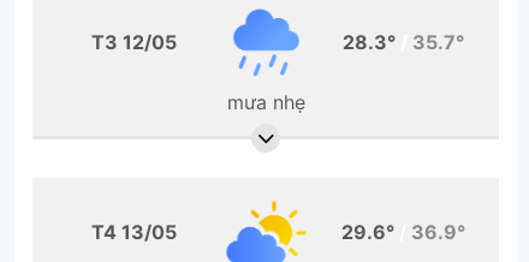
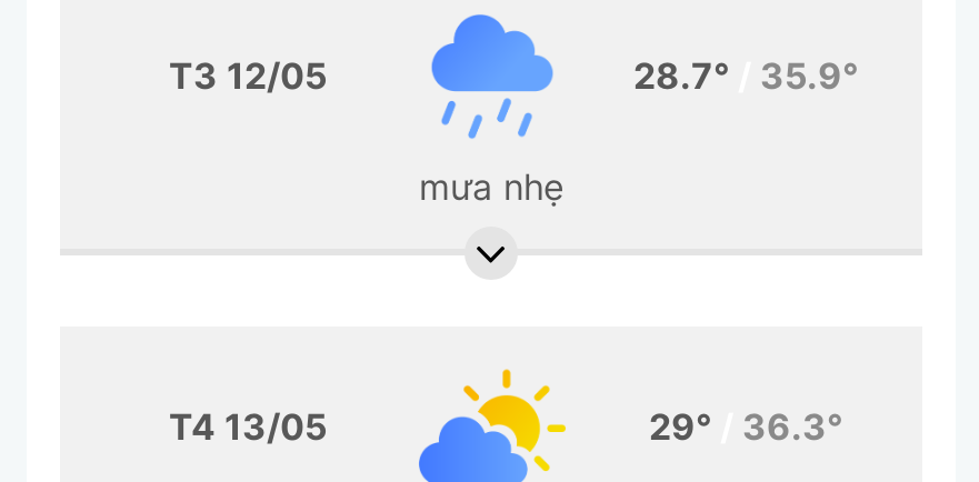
- 28.3° / 35.7°
+ 28.7° / 35.9°

- 29.6° / 36.9°
+ 29° / 36.3°
